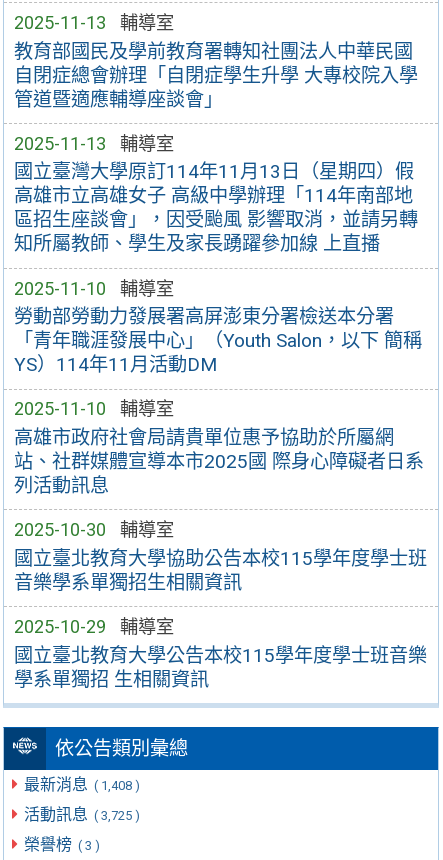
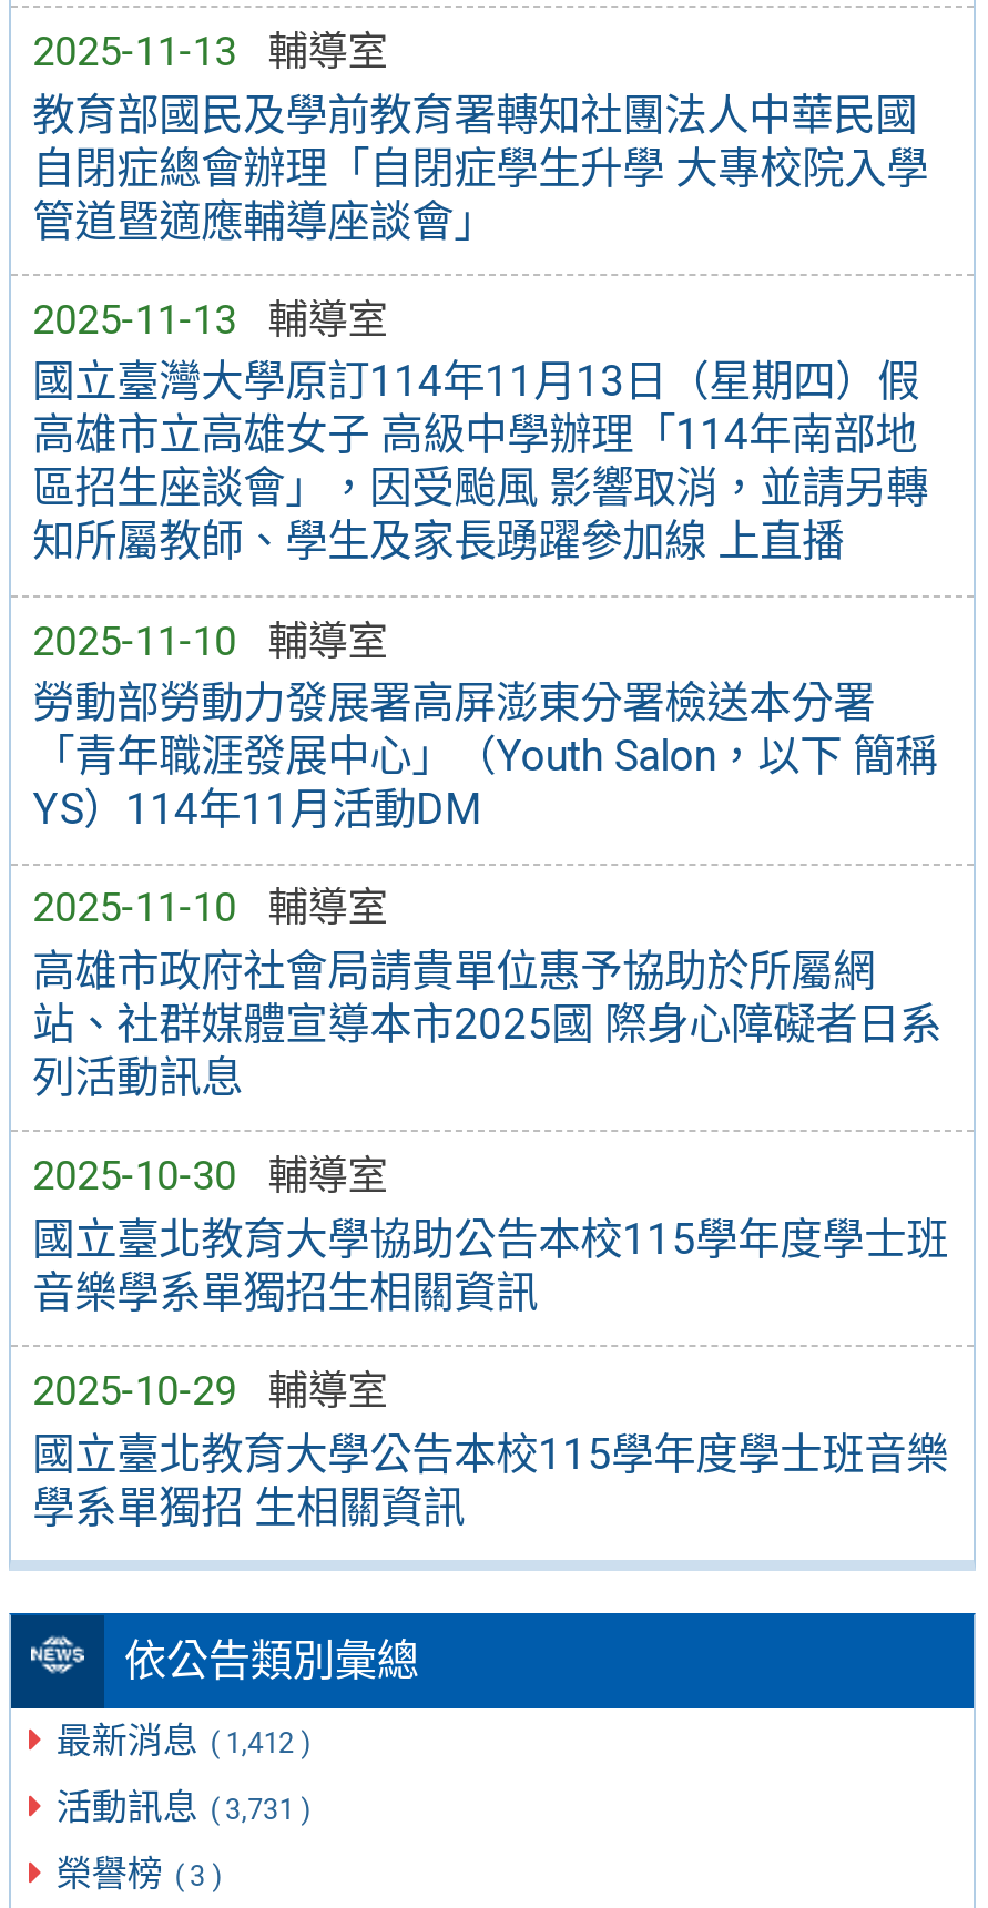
- 最新消息 ( 1,408 )
+ 最新消息 ( 1,412 )

- 活動訊息 ( 3,725 )
+ 活動訊息 ( 3,731 )
